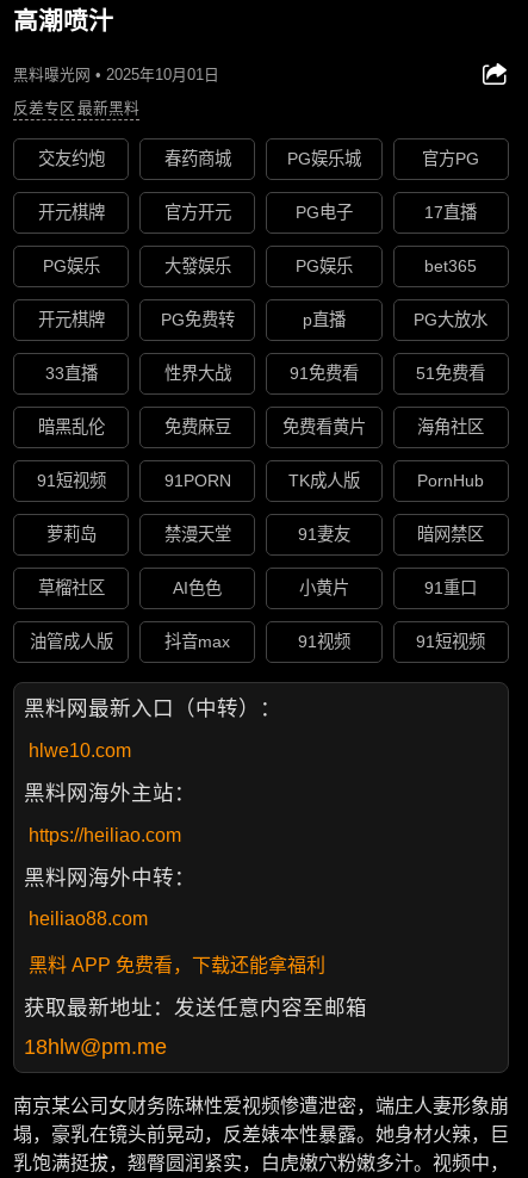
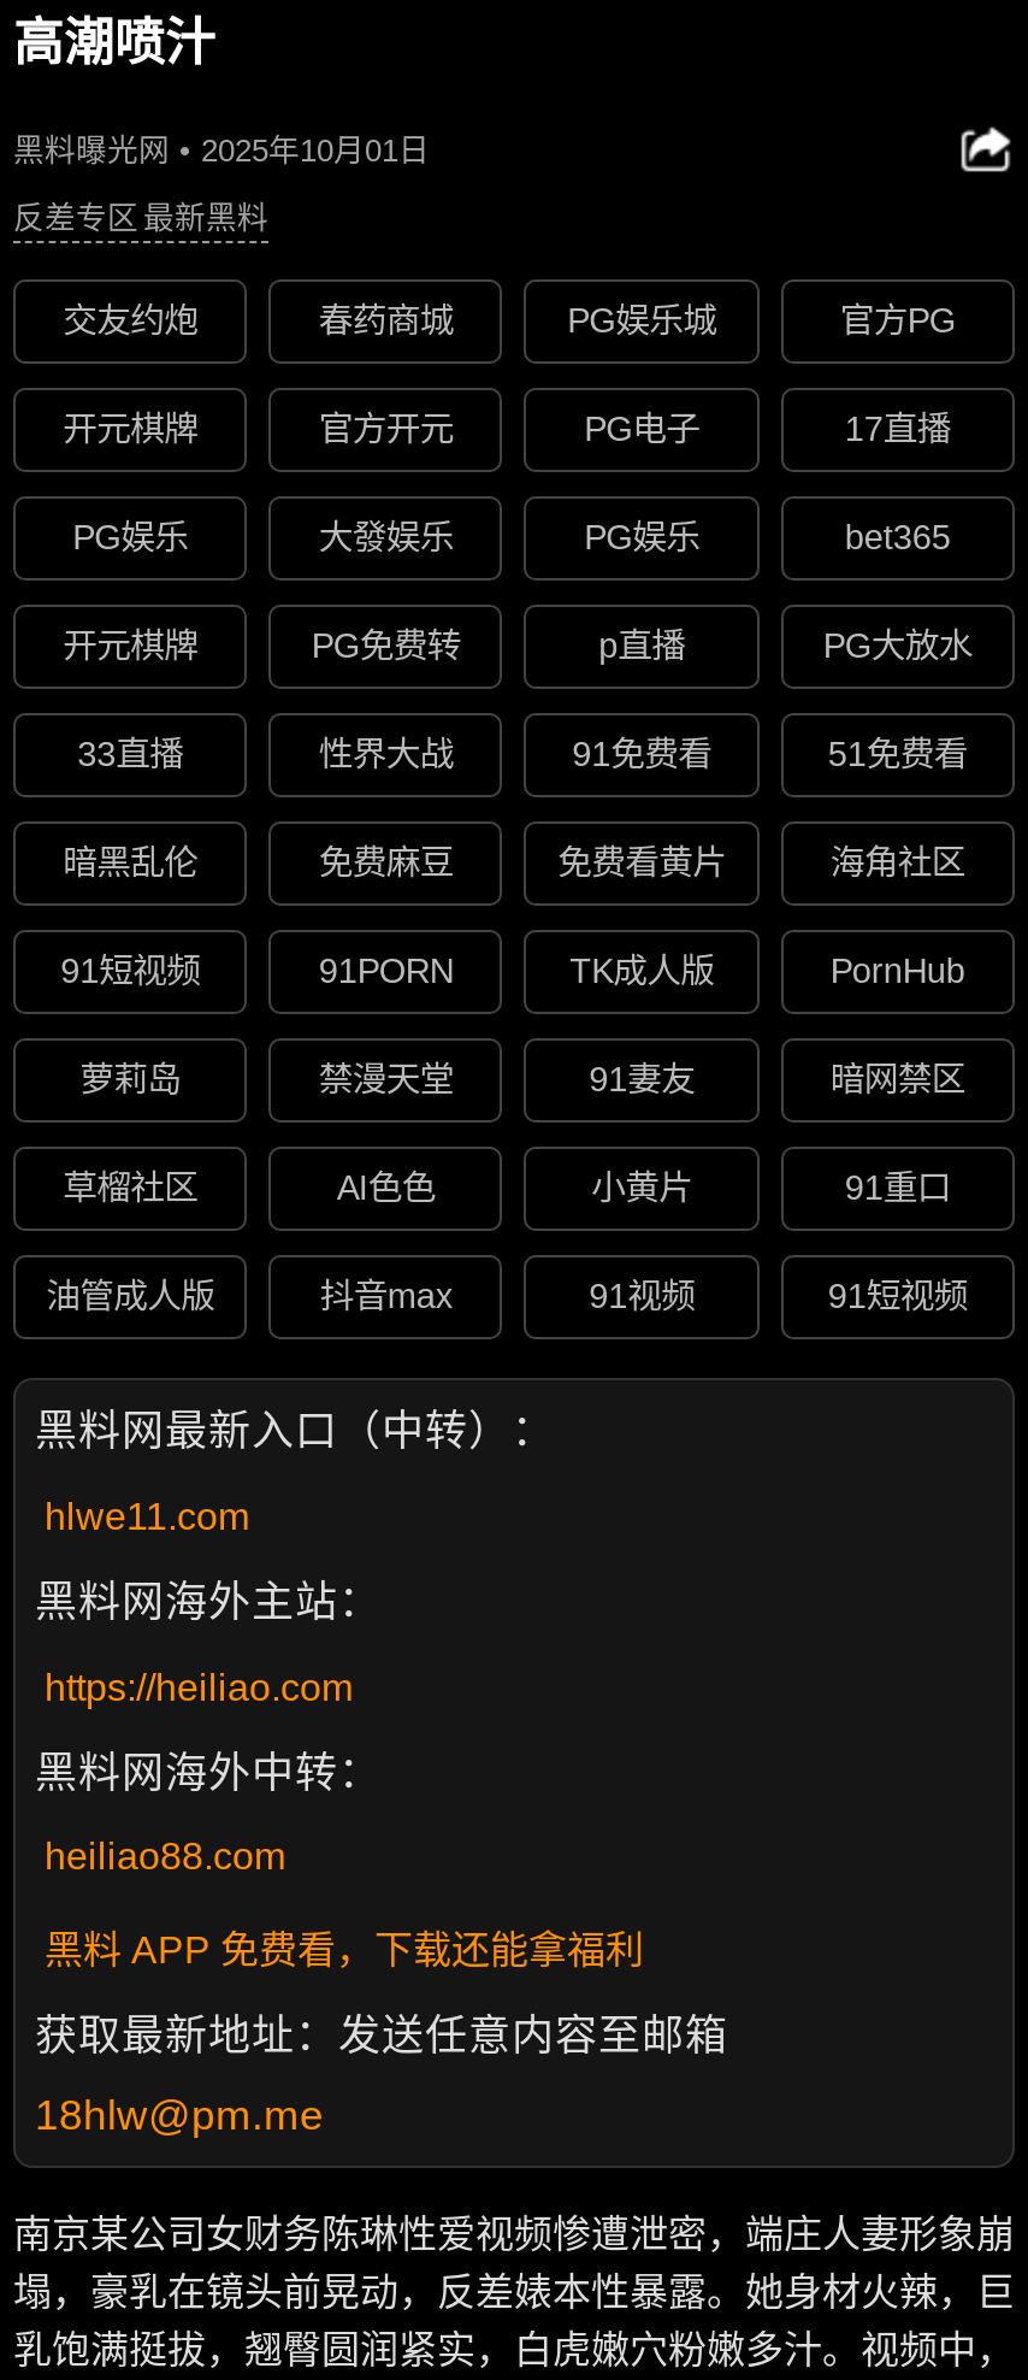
- hlwe10.com
+ hlwe11.com
